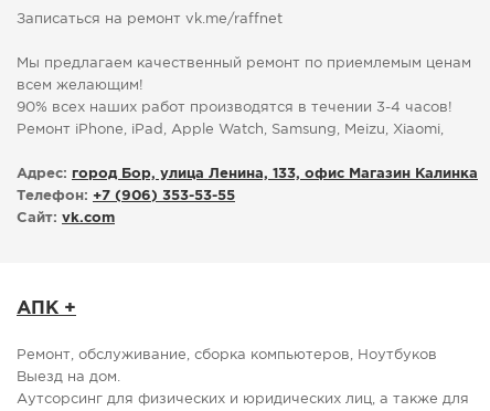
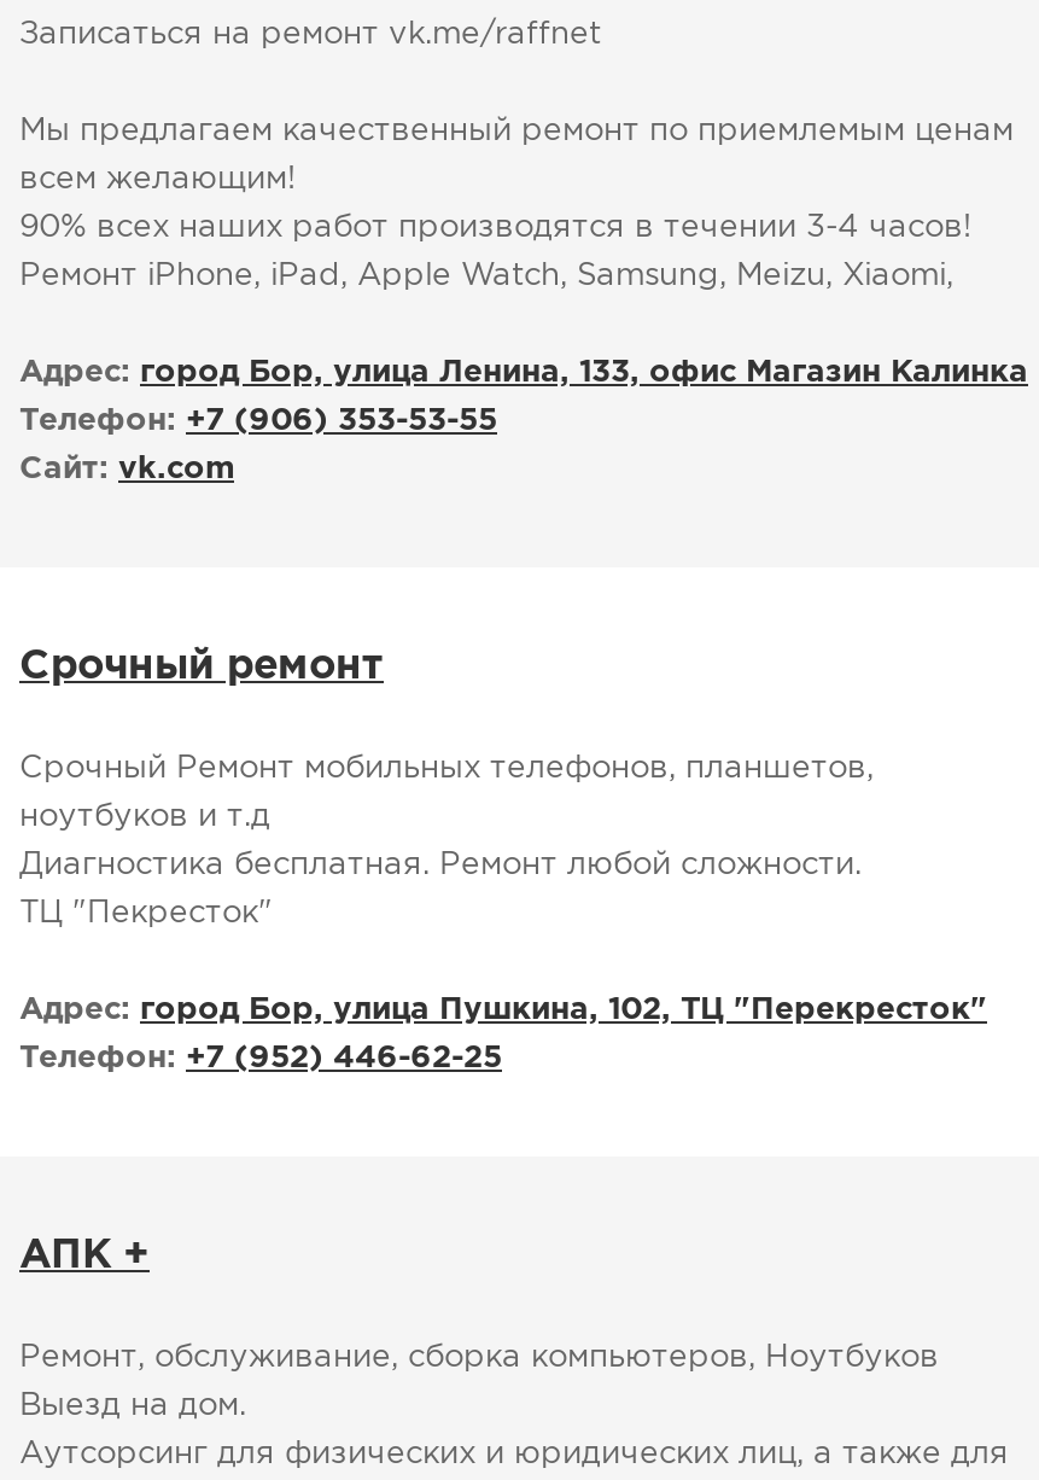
+ Срочный ремонт
+ Срочный Ремонт мобильных телефонов, планшетов,
+ ноутбуков и т.д
+ Диагностика бесплатная. Ремонт любой сложности.
+ ТЦ "Пекресток"

+ Адрес: город Бор, улица Пушкина, 102, ТЦ "Перекресток"
+ Телефон: +7 (952) 446-62-25
